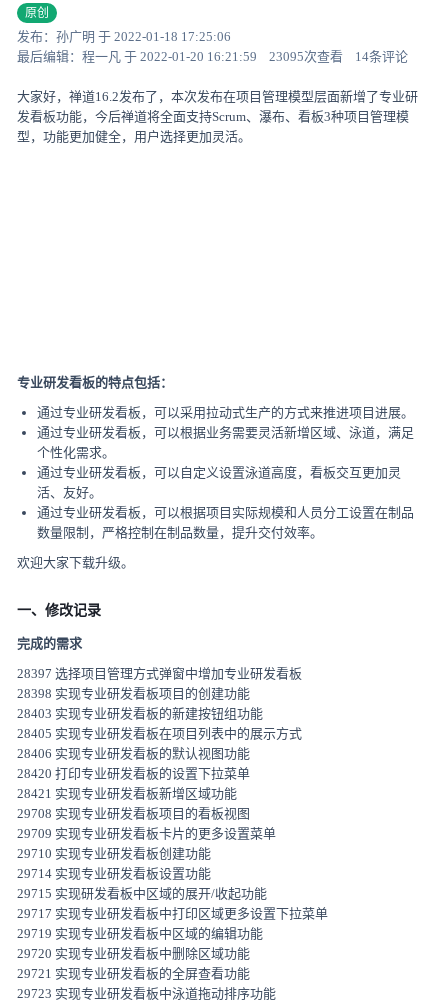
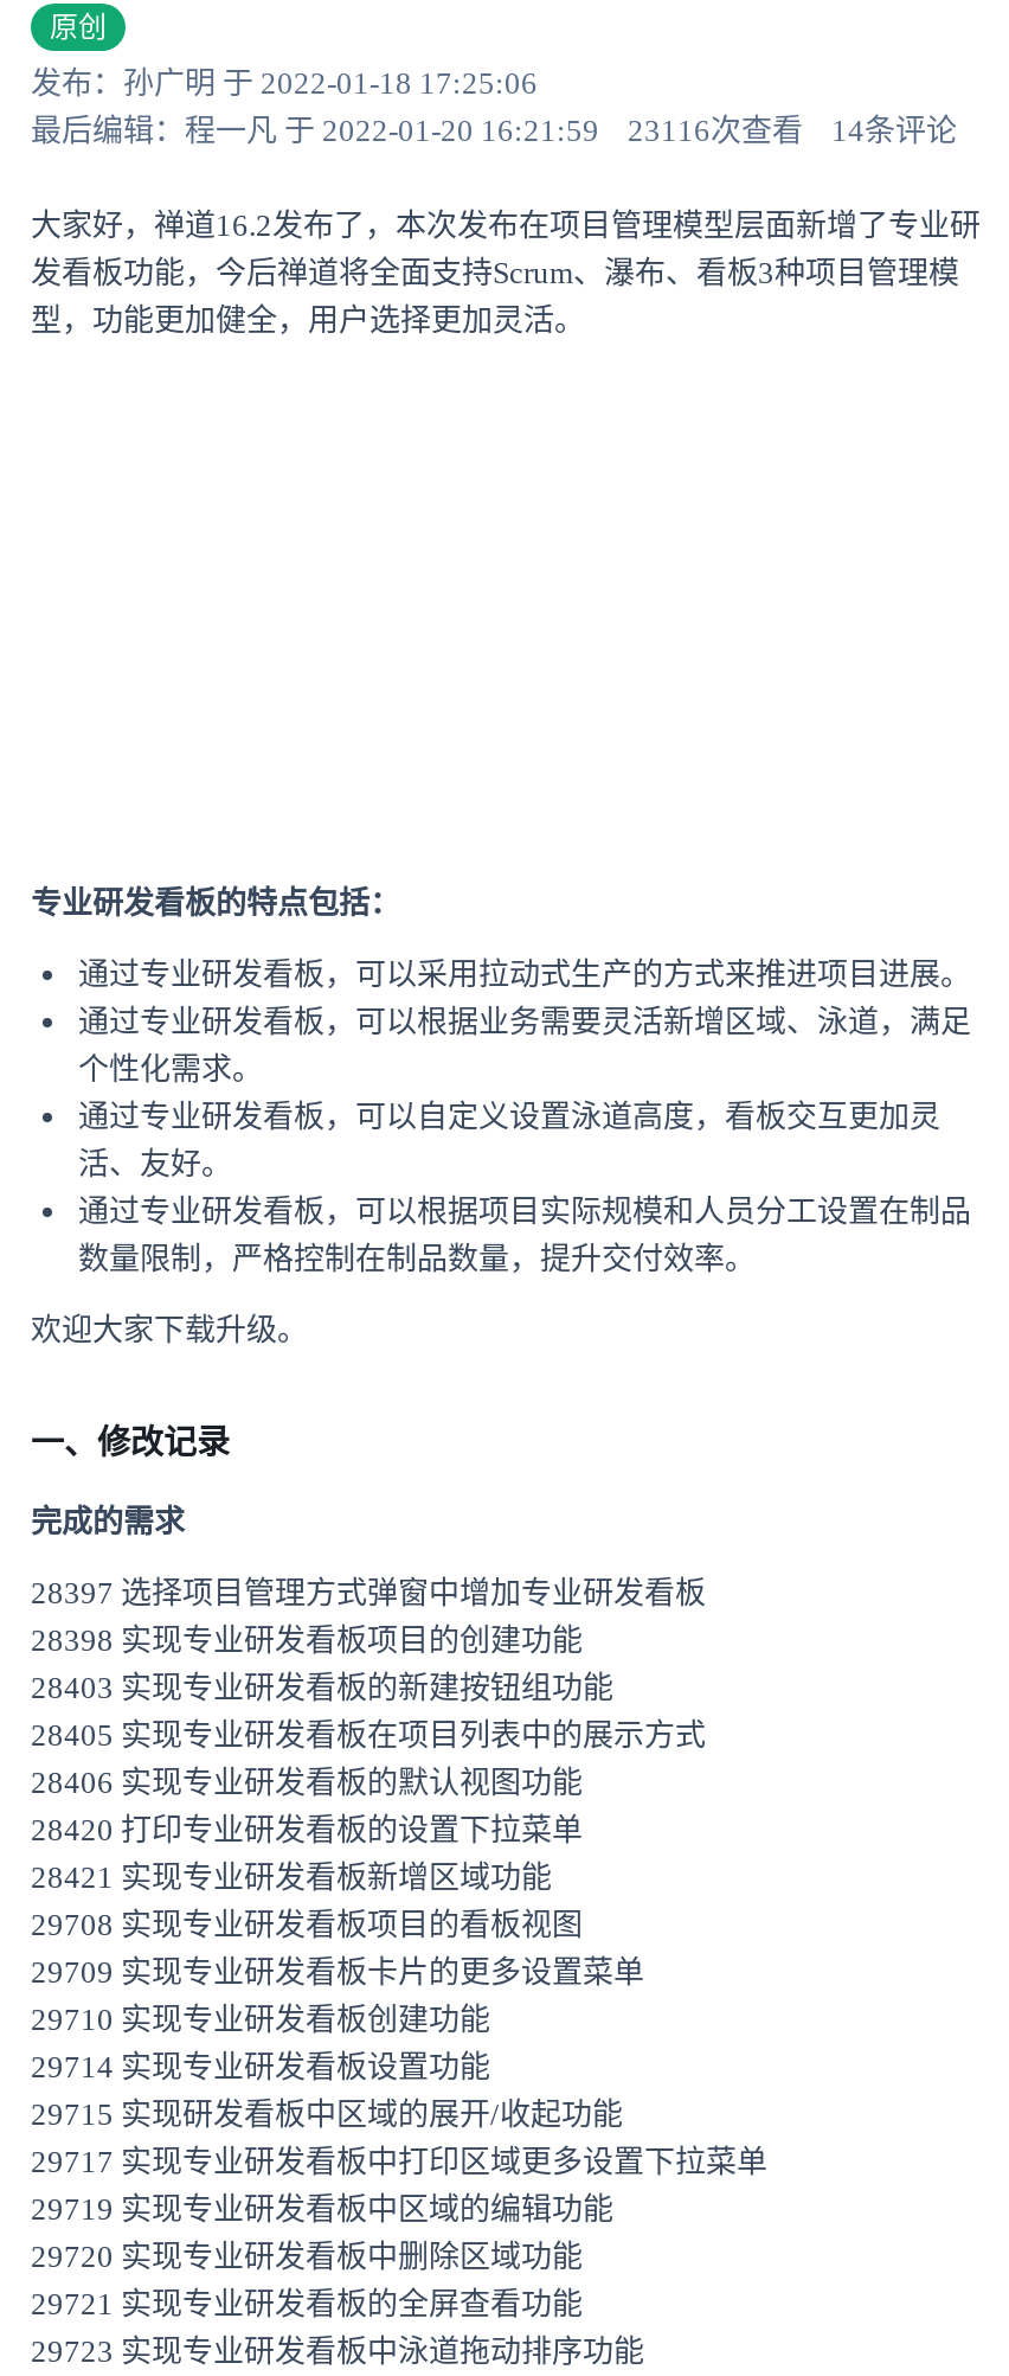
- 最后编辑：程一凡 于 2022-01-20 16:21:59 23095次查看 14条评论
+ 最后编辑：程一凡 于 2022-01-20 16:21:59 23116次查看 14条评论
